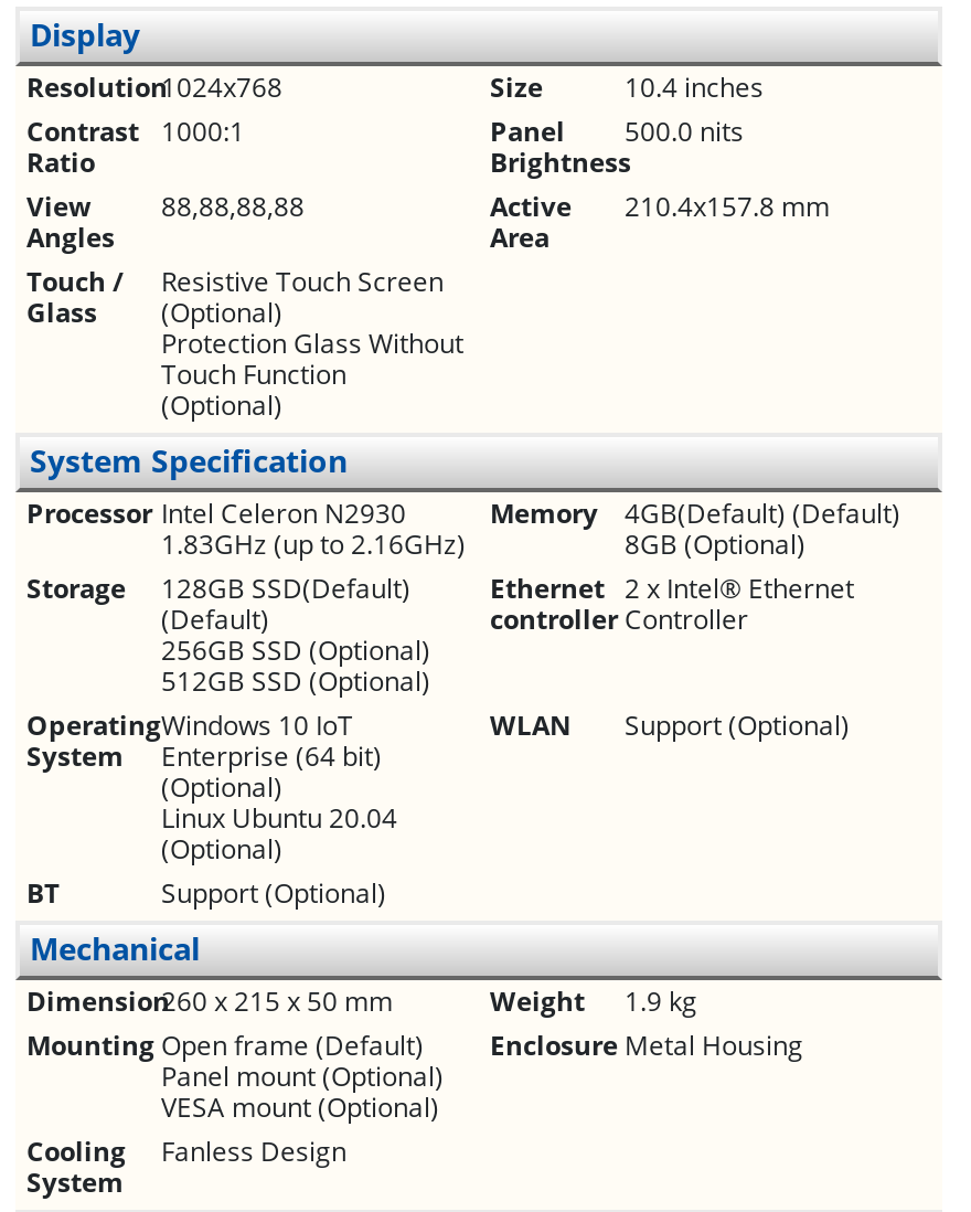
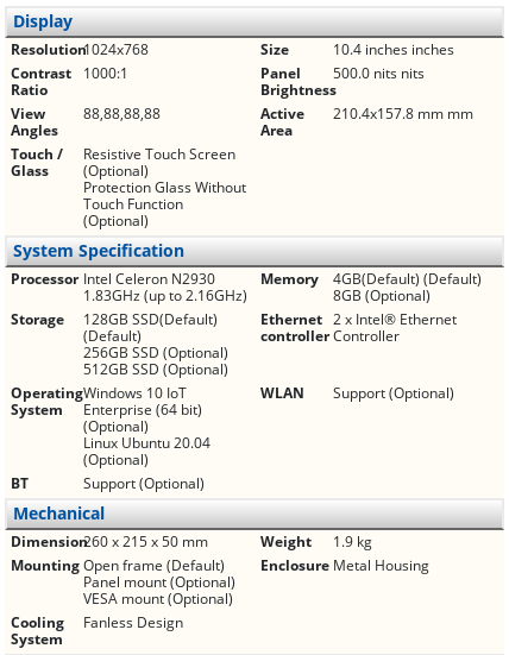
- 10.4 inches
+ 10.4 inches inches

- Panel 500.0 nits
+ Panel 500.0 nits nits

- Active 210.4x157.8 mm
+ Active 210.4x157.8 mm mm
